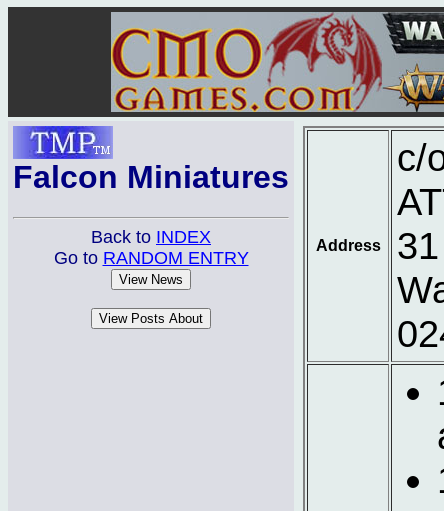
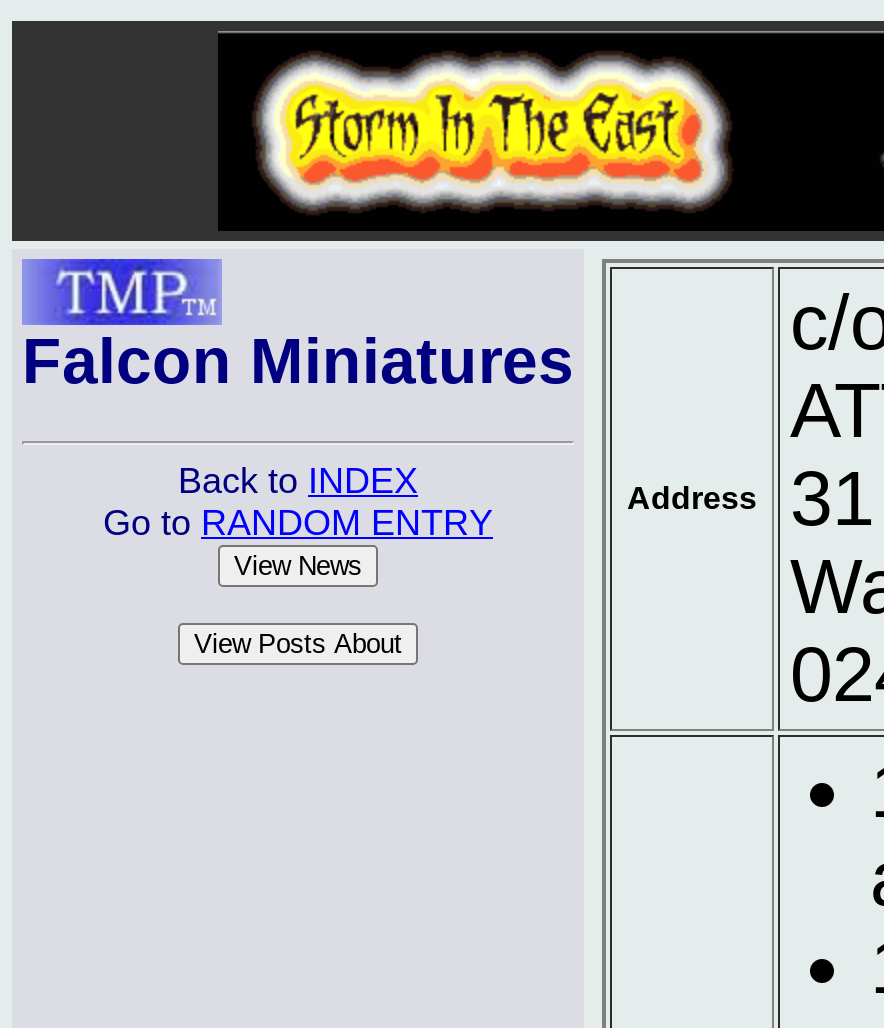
- [image]
+ [image]
